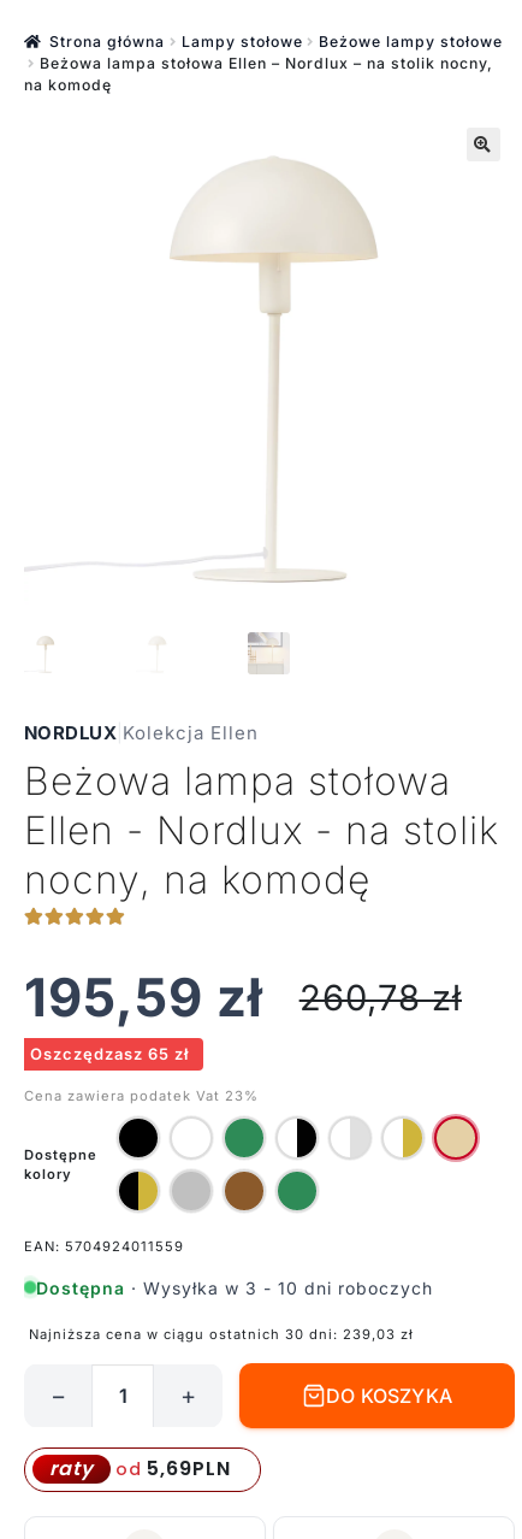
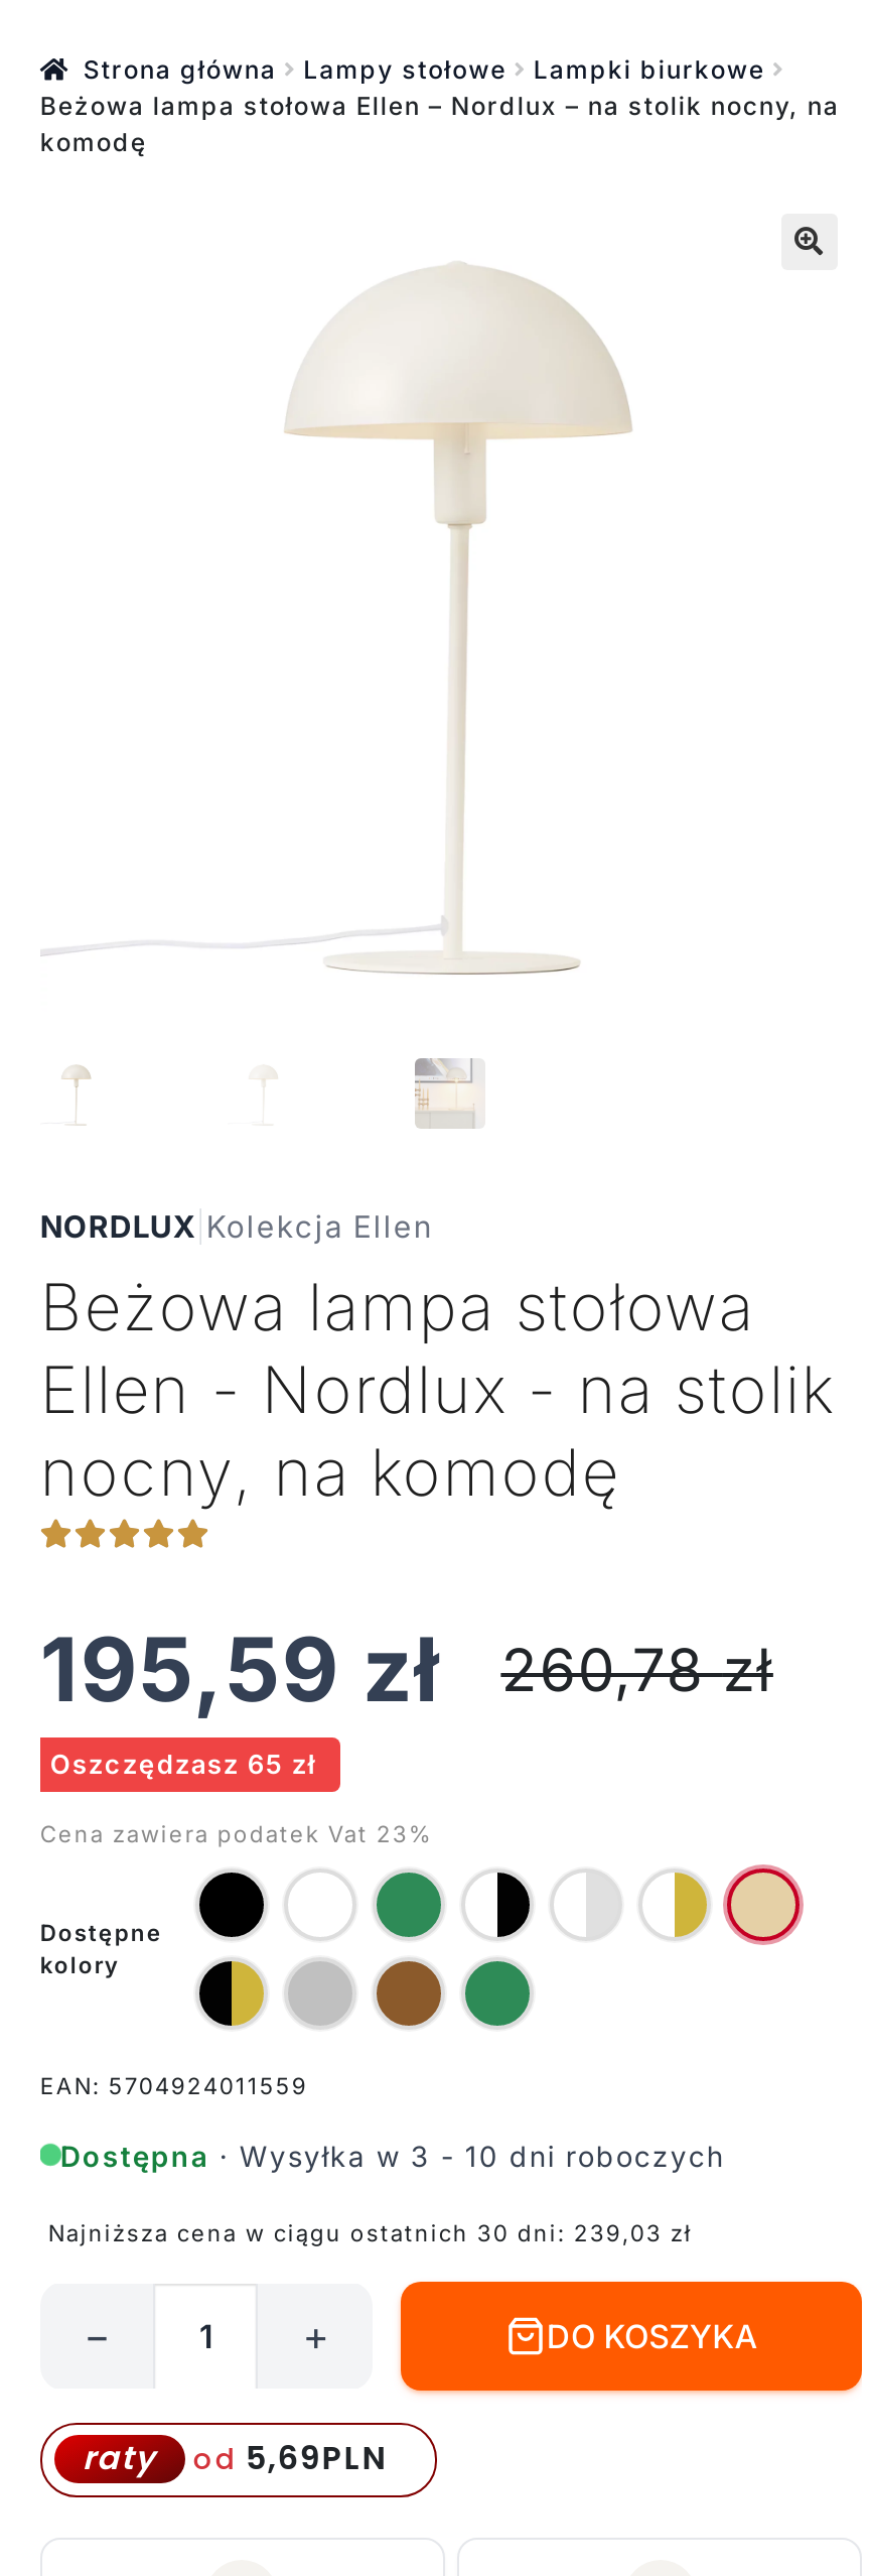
- Beżowe lampy stołowe
- Beżowa lampa stołowa Ellen – Nordlux – na stolik nocny,
- na komodę
+ Lampki biurkowe
+ Beżowa lampa stołowa Ellen – Nordlux – na stolik nocny, na
+ komodę
